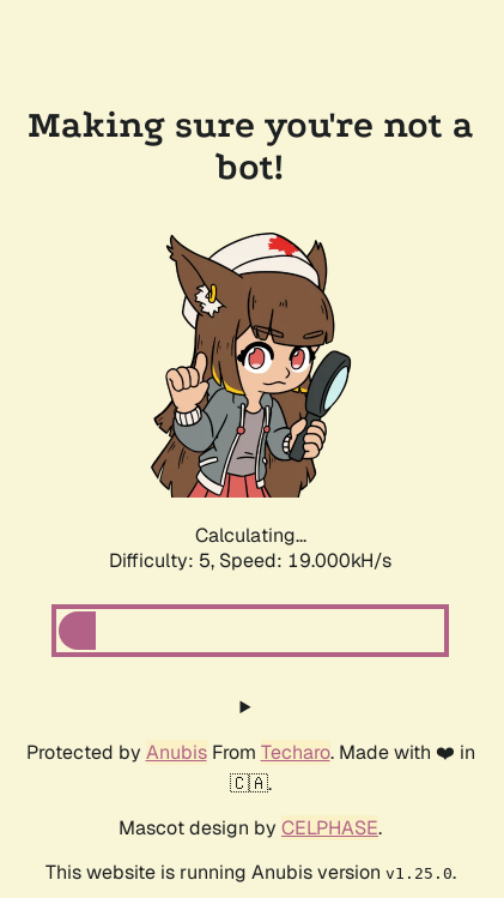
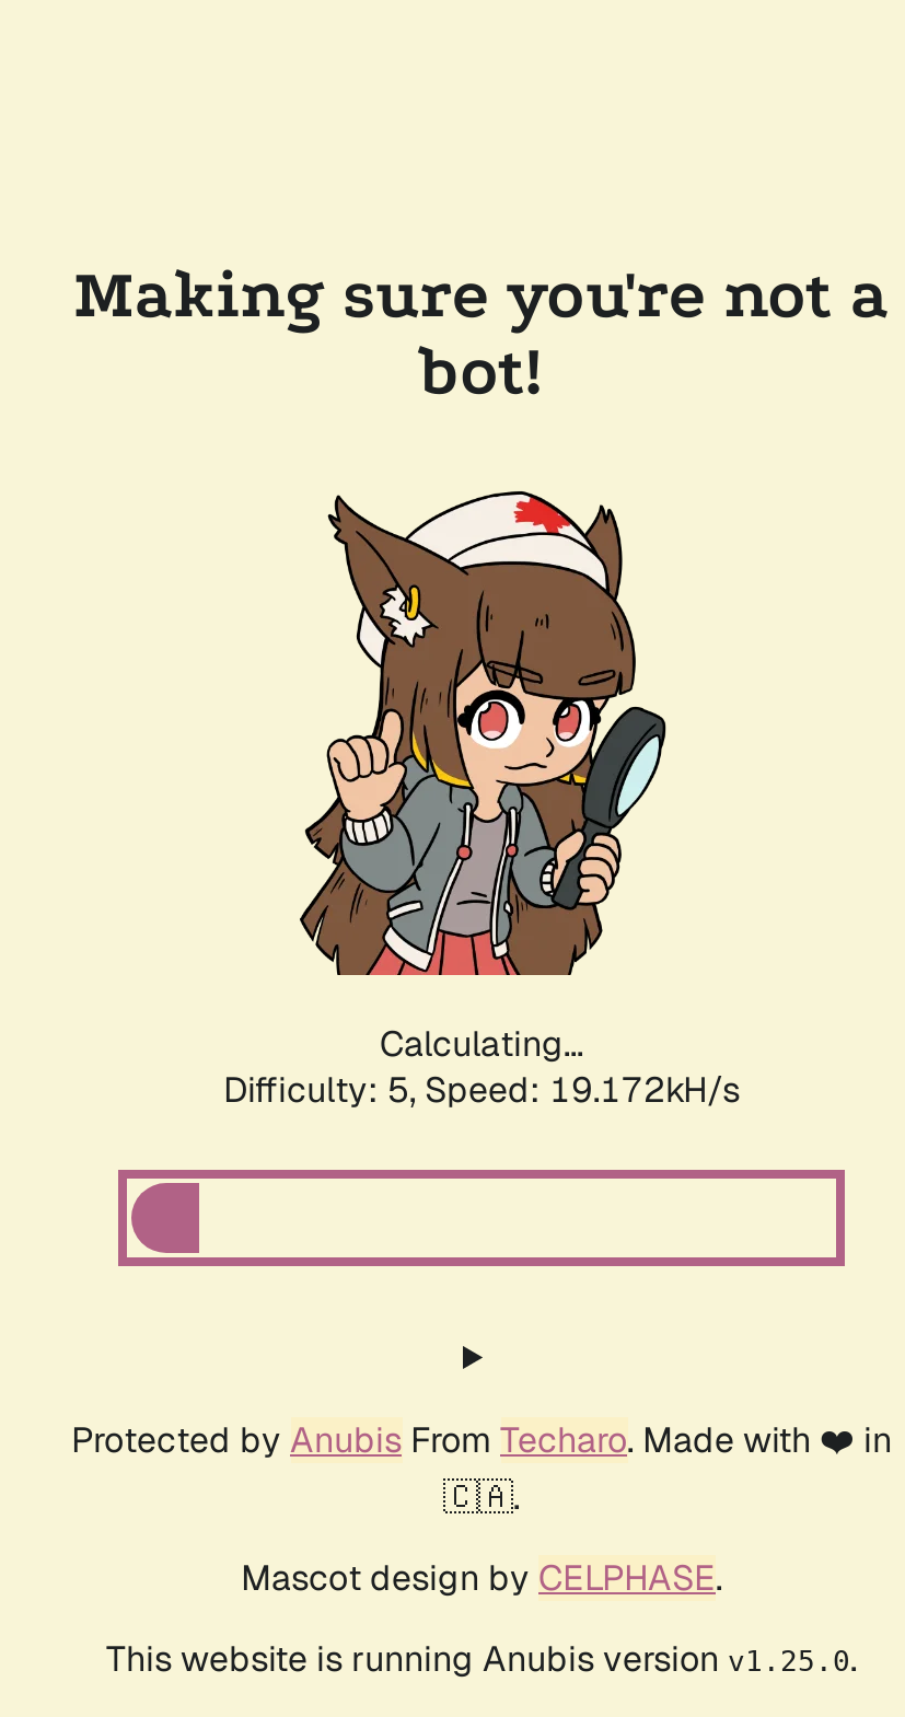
- Difficulty: 5, Speed: 19.000kH/s
+ Difficulty: 5, Speed: 19.172kH/s
